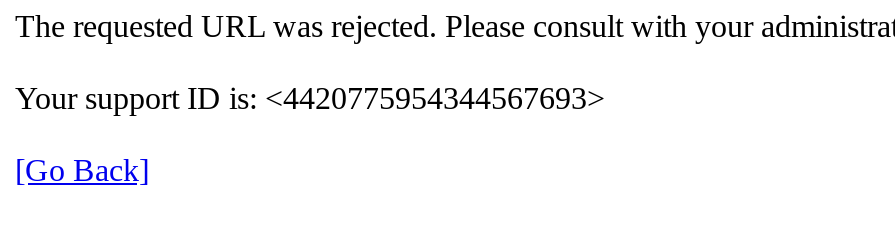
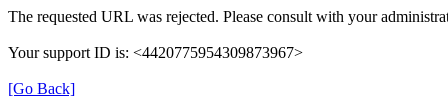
- Your support ID is: <4420775954344567693>
+ Your support ID is: <4420775954309873967>
